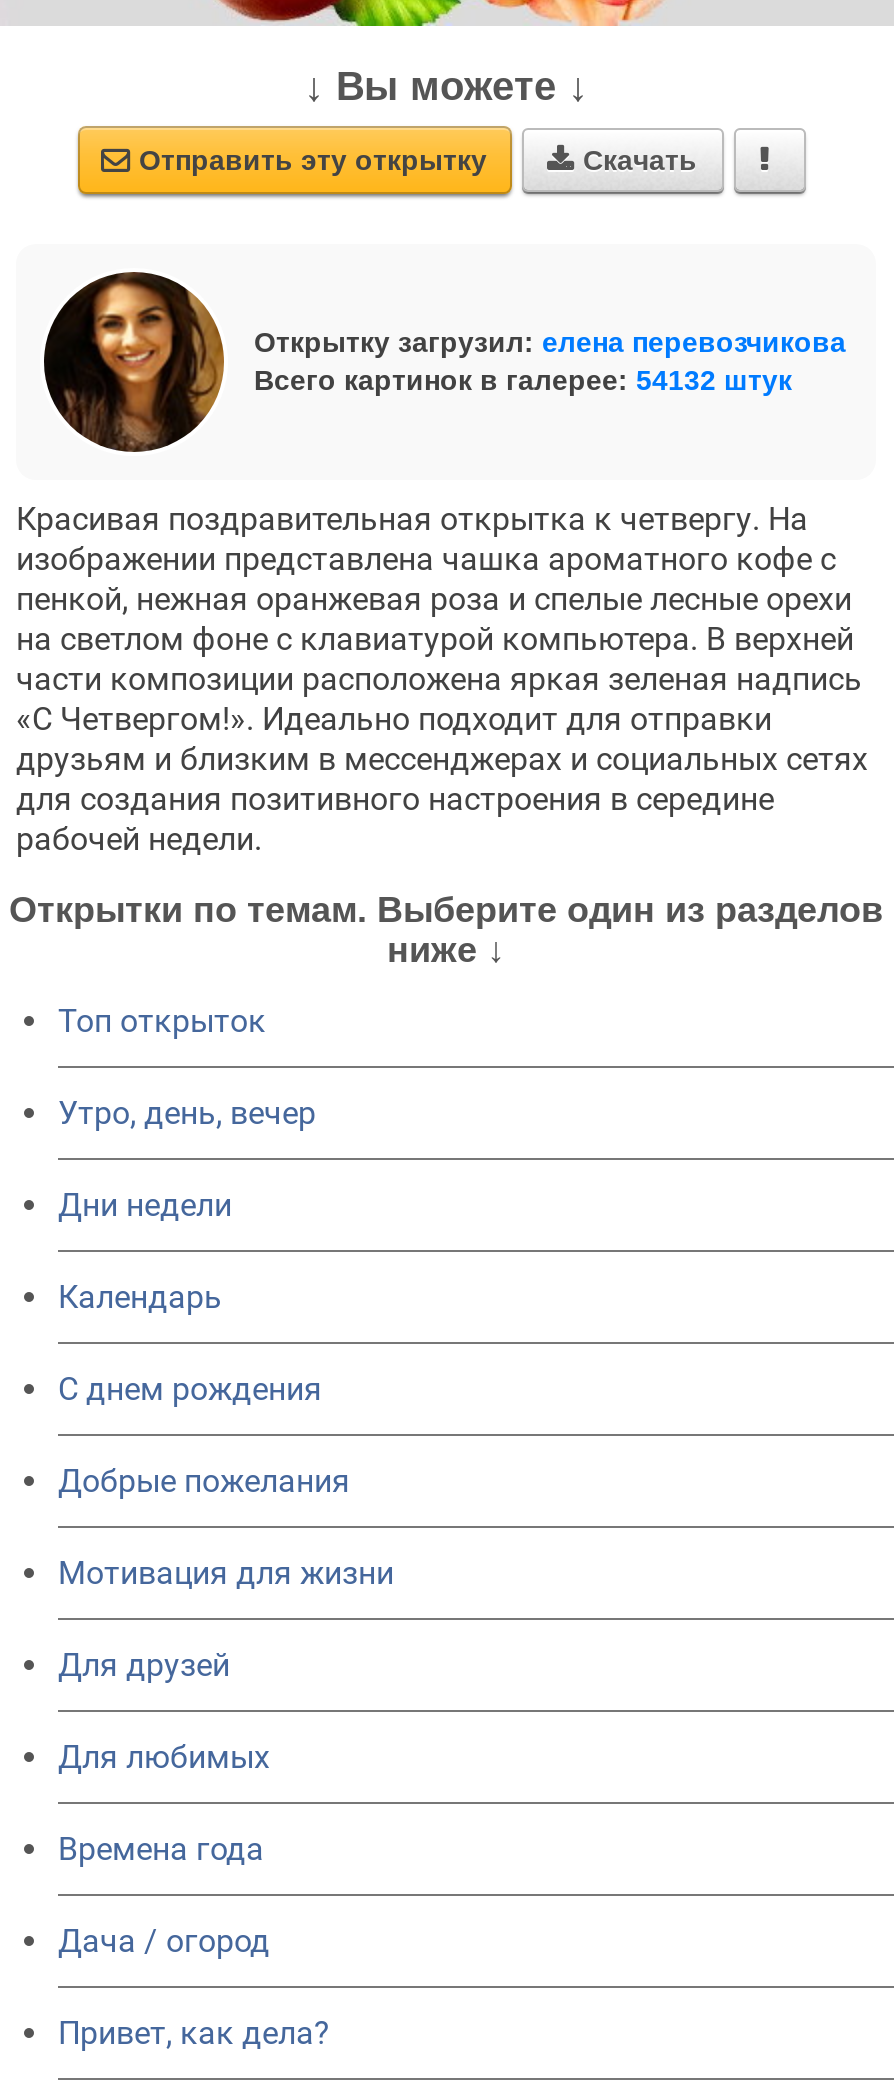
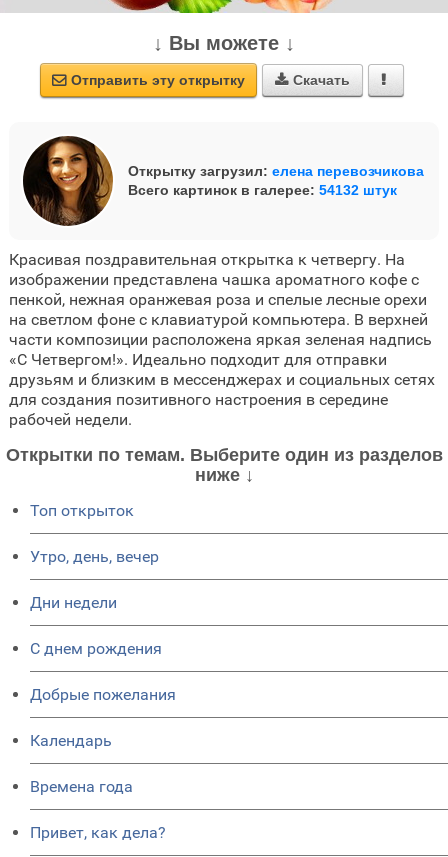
moved down: Календарь

- Мотивация для жизни
- Для друзей
- Для любимых

- Дача / огород
